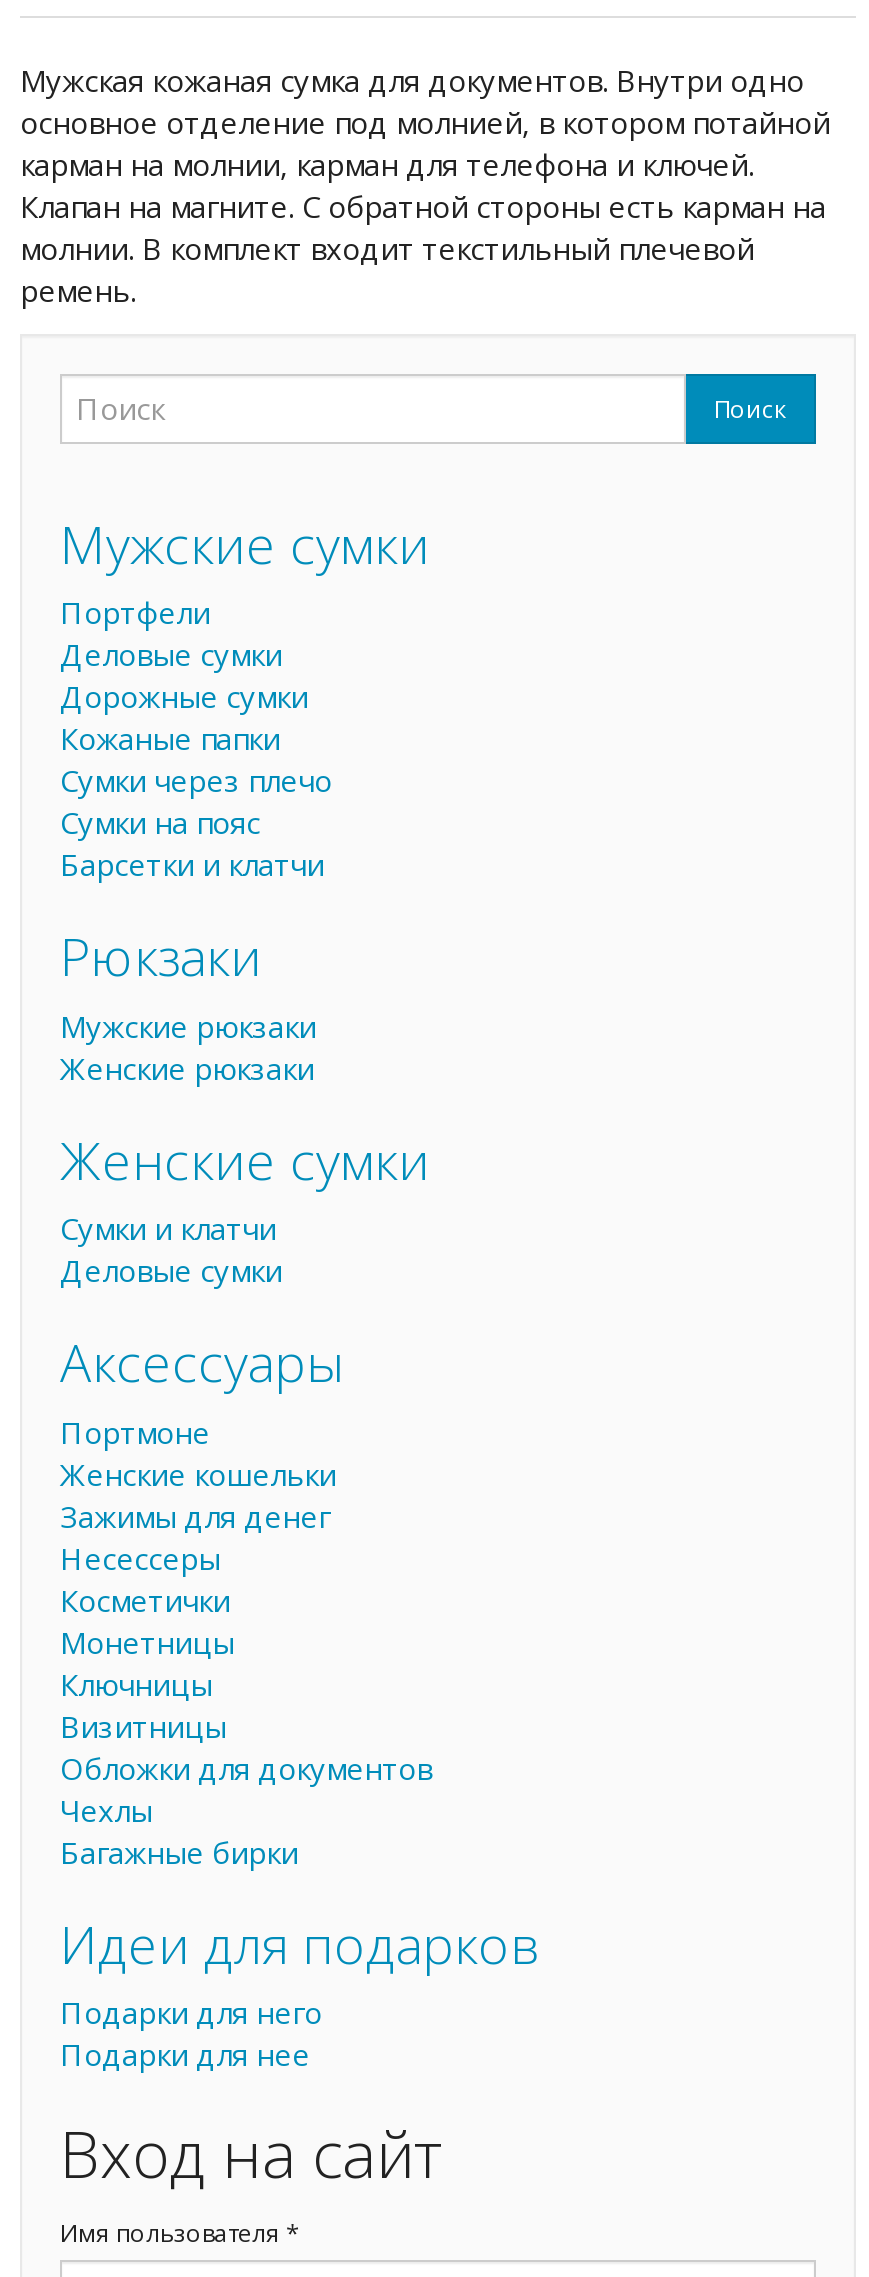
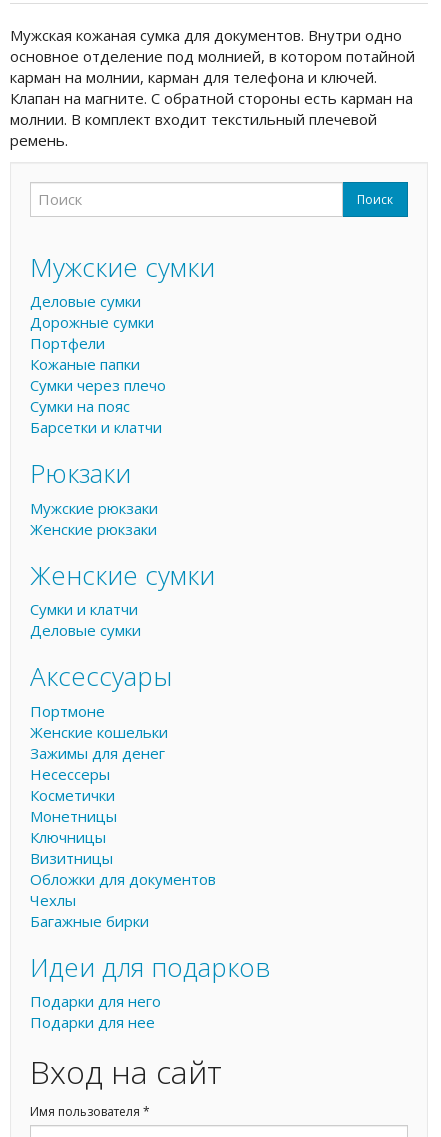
moved down: Портфели

moved up: Деловые сумки | Дорожные сумки
